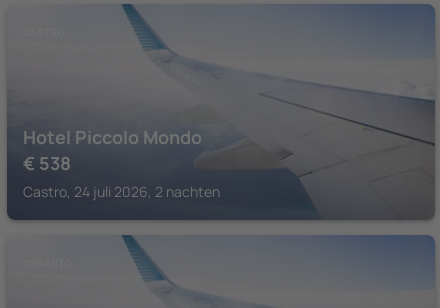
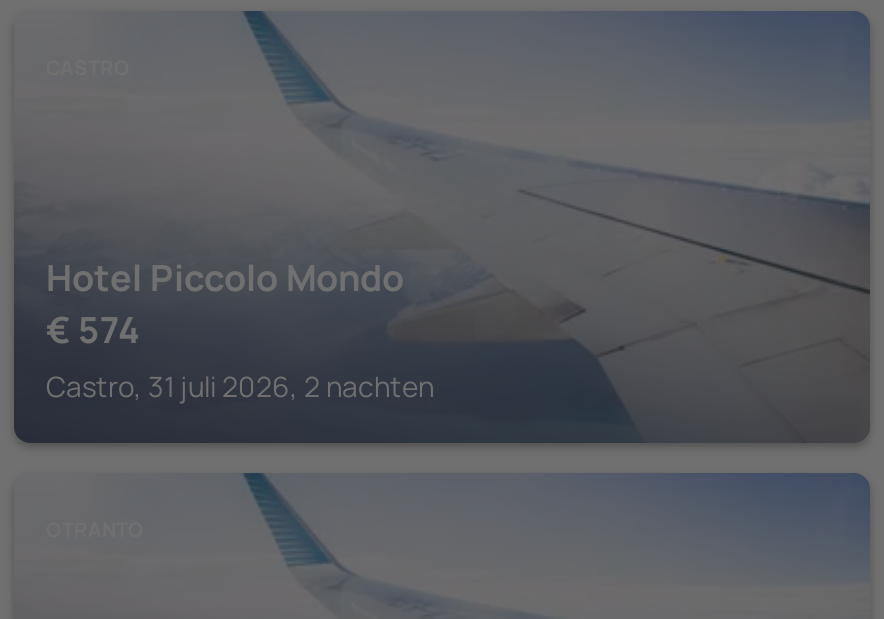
- € 538
+ € 574

- Castro, 24 juli 2026, 2 nachten
+ Castro, 31 juli 2026, 2 nachten
